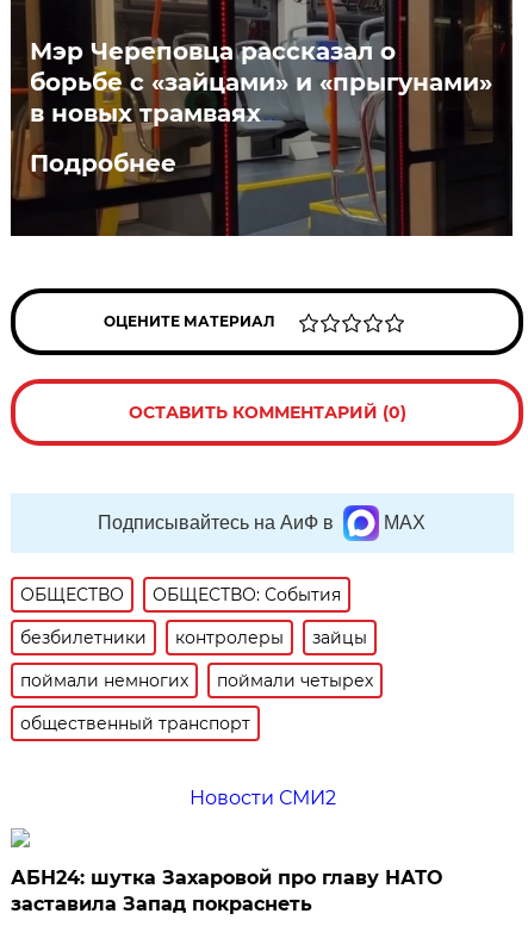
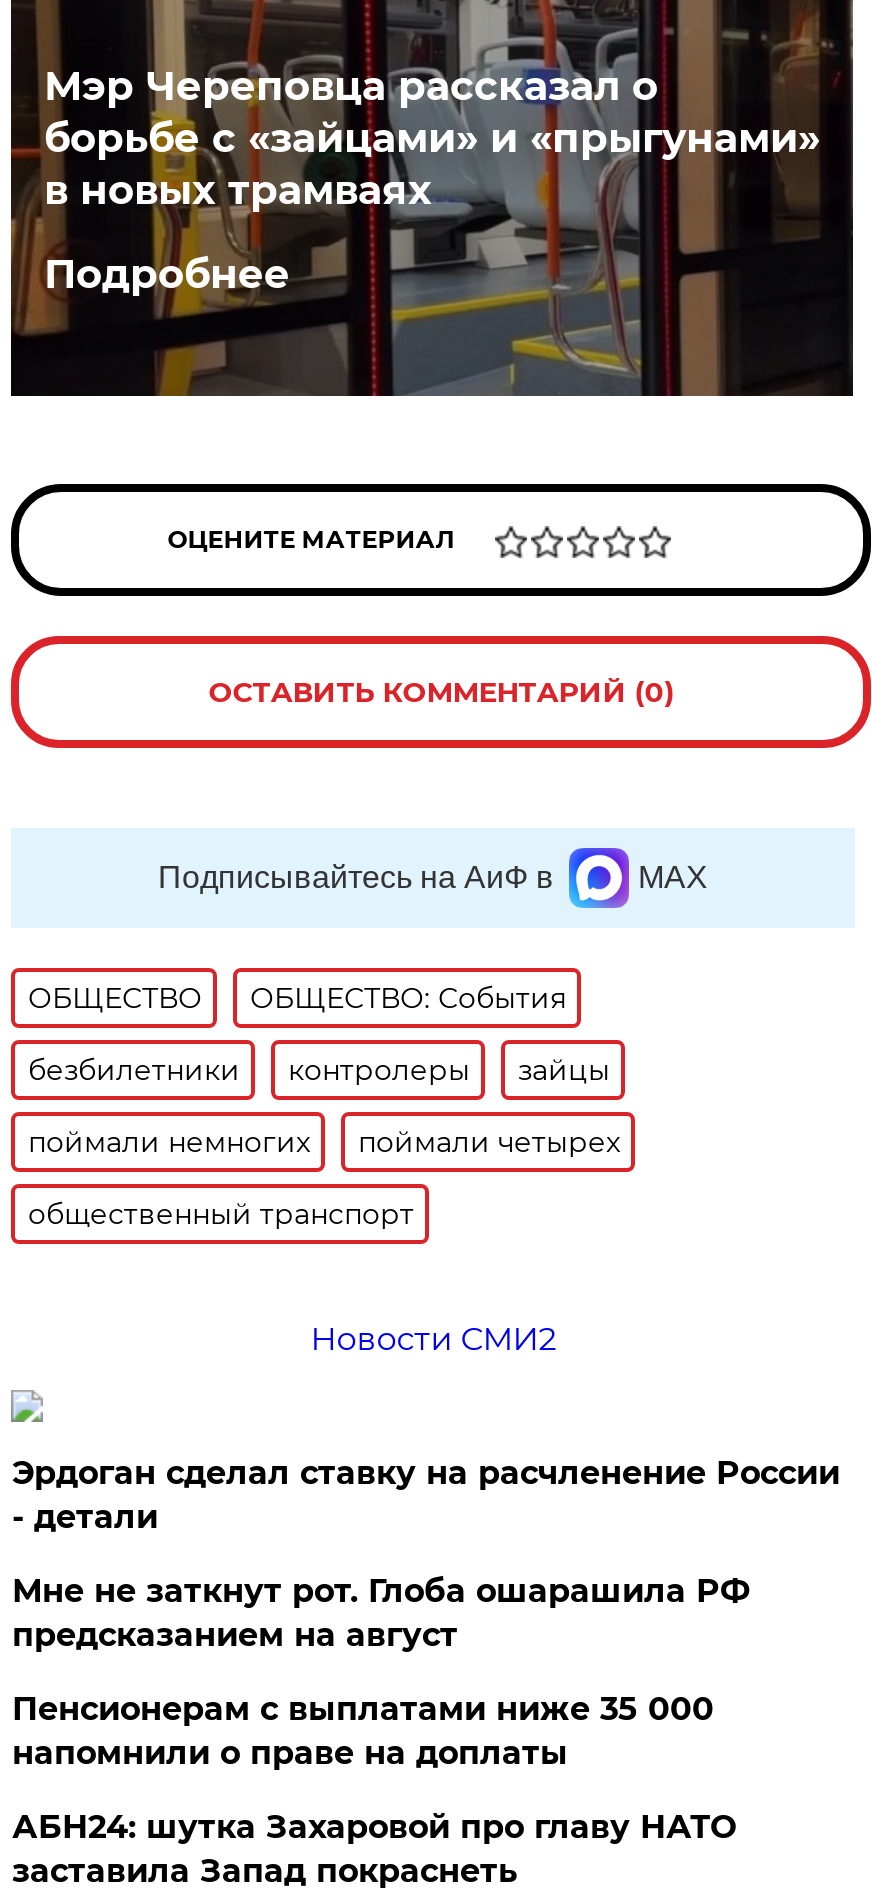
+ Эрдоган сделал ставку на расчленение России
+ - детали
+ Мне не заткнут рот. Глоба ошарашила РФ
+ предсказанием на август
+ Пенсионерам с выплатами ниже 35 000
+ напомнили о праве на доплаты
